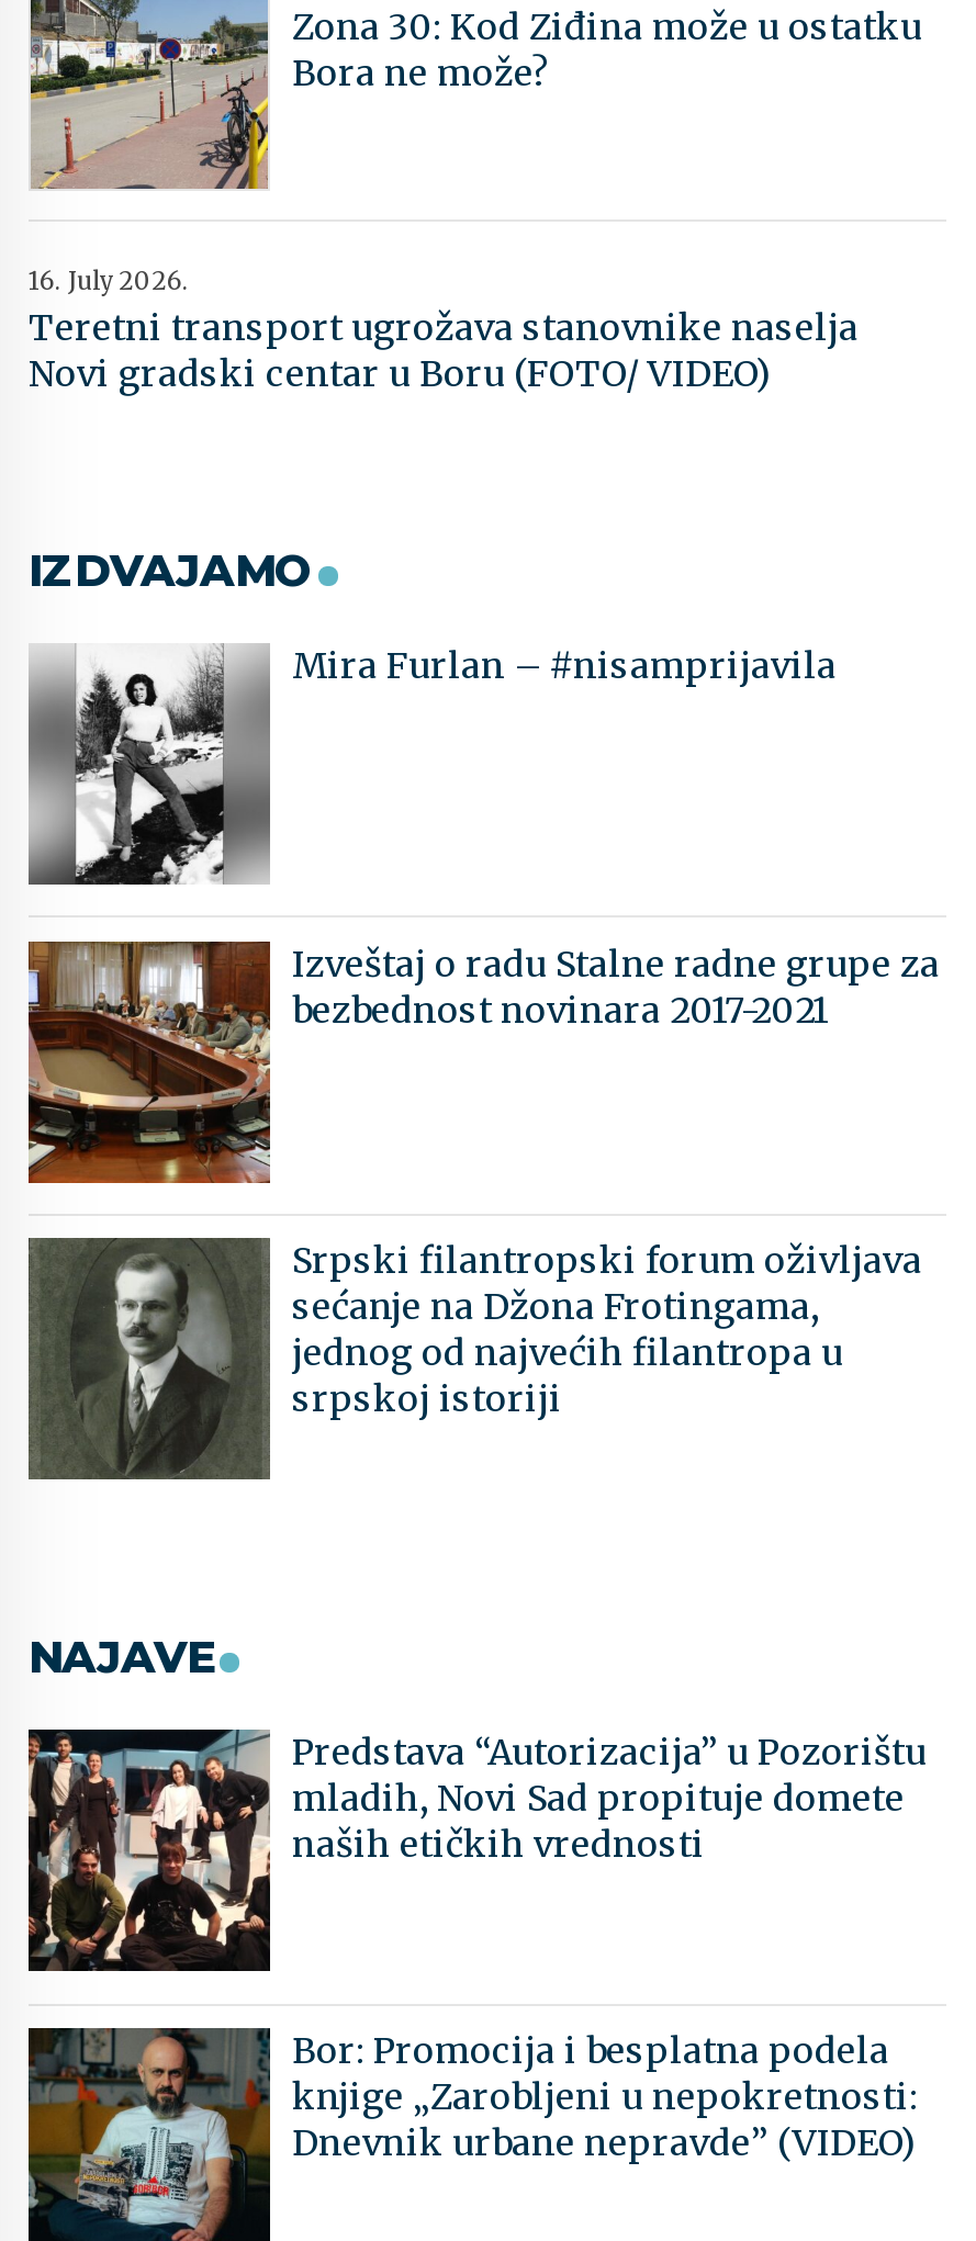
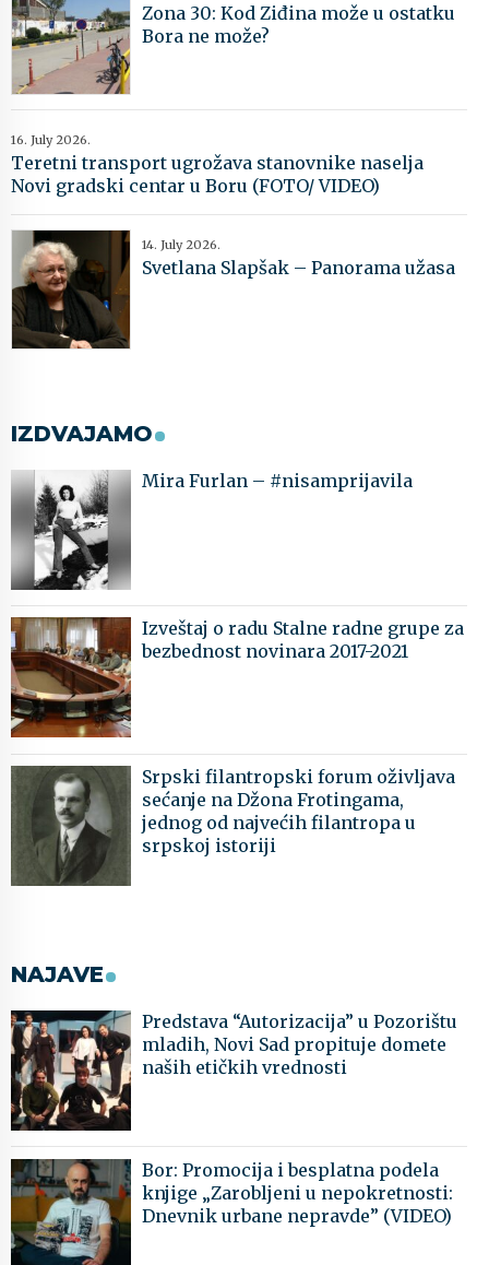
+ [image]
+ 14. July 2026.
+ Svetlana Slapšak – Panorama užasa
